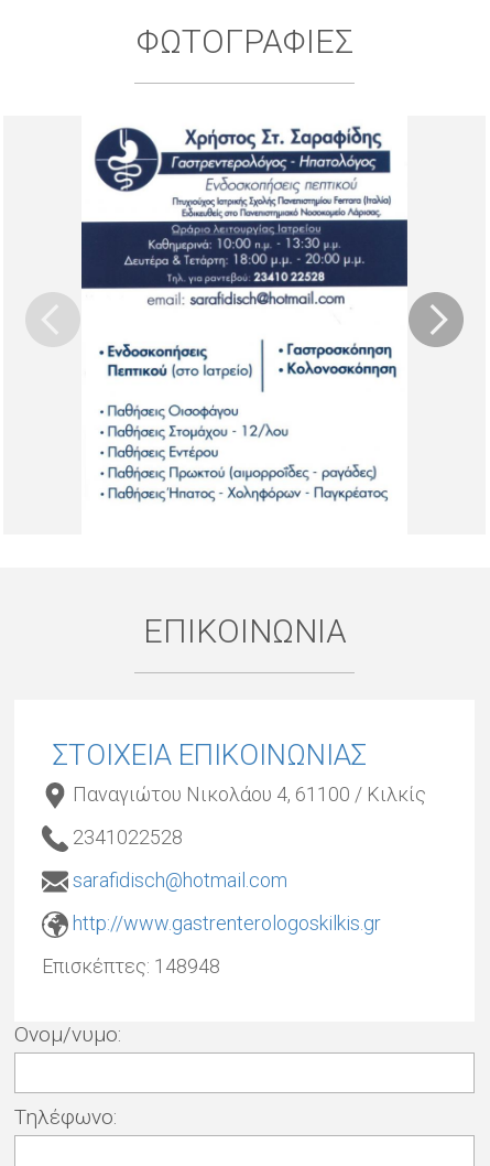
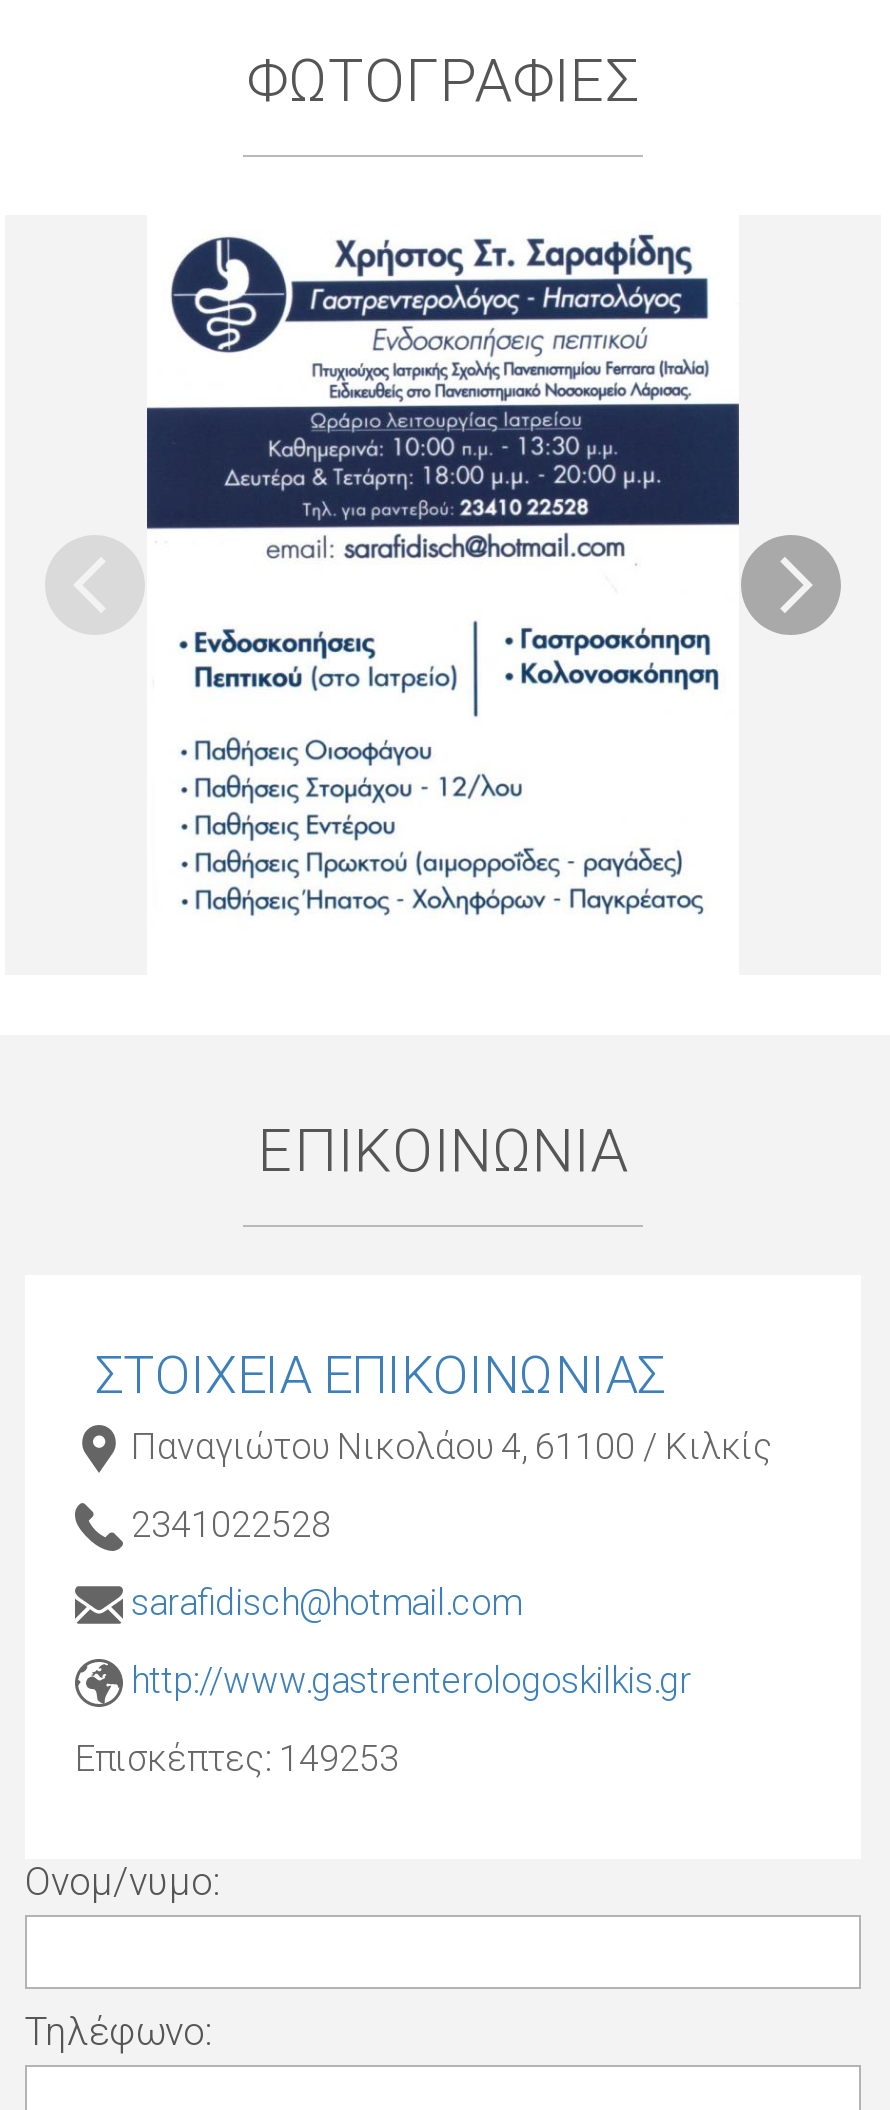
- Επισκέπτες: 148948
+ Επισκέπτες: 149253
